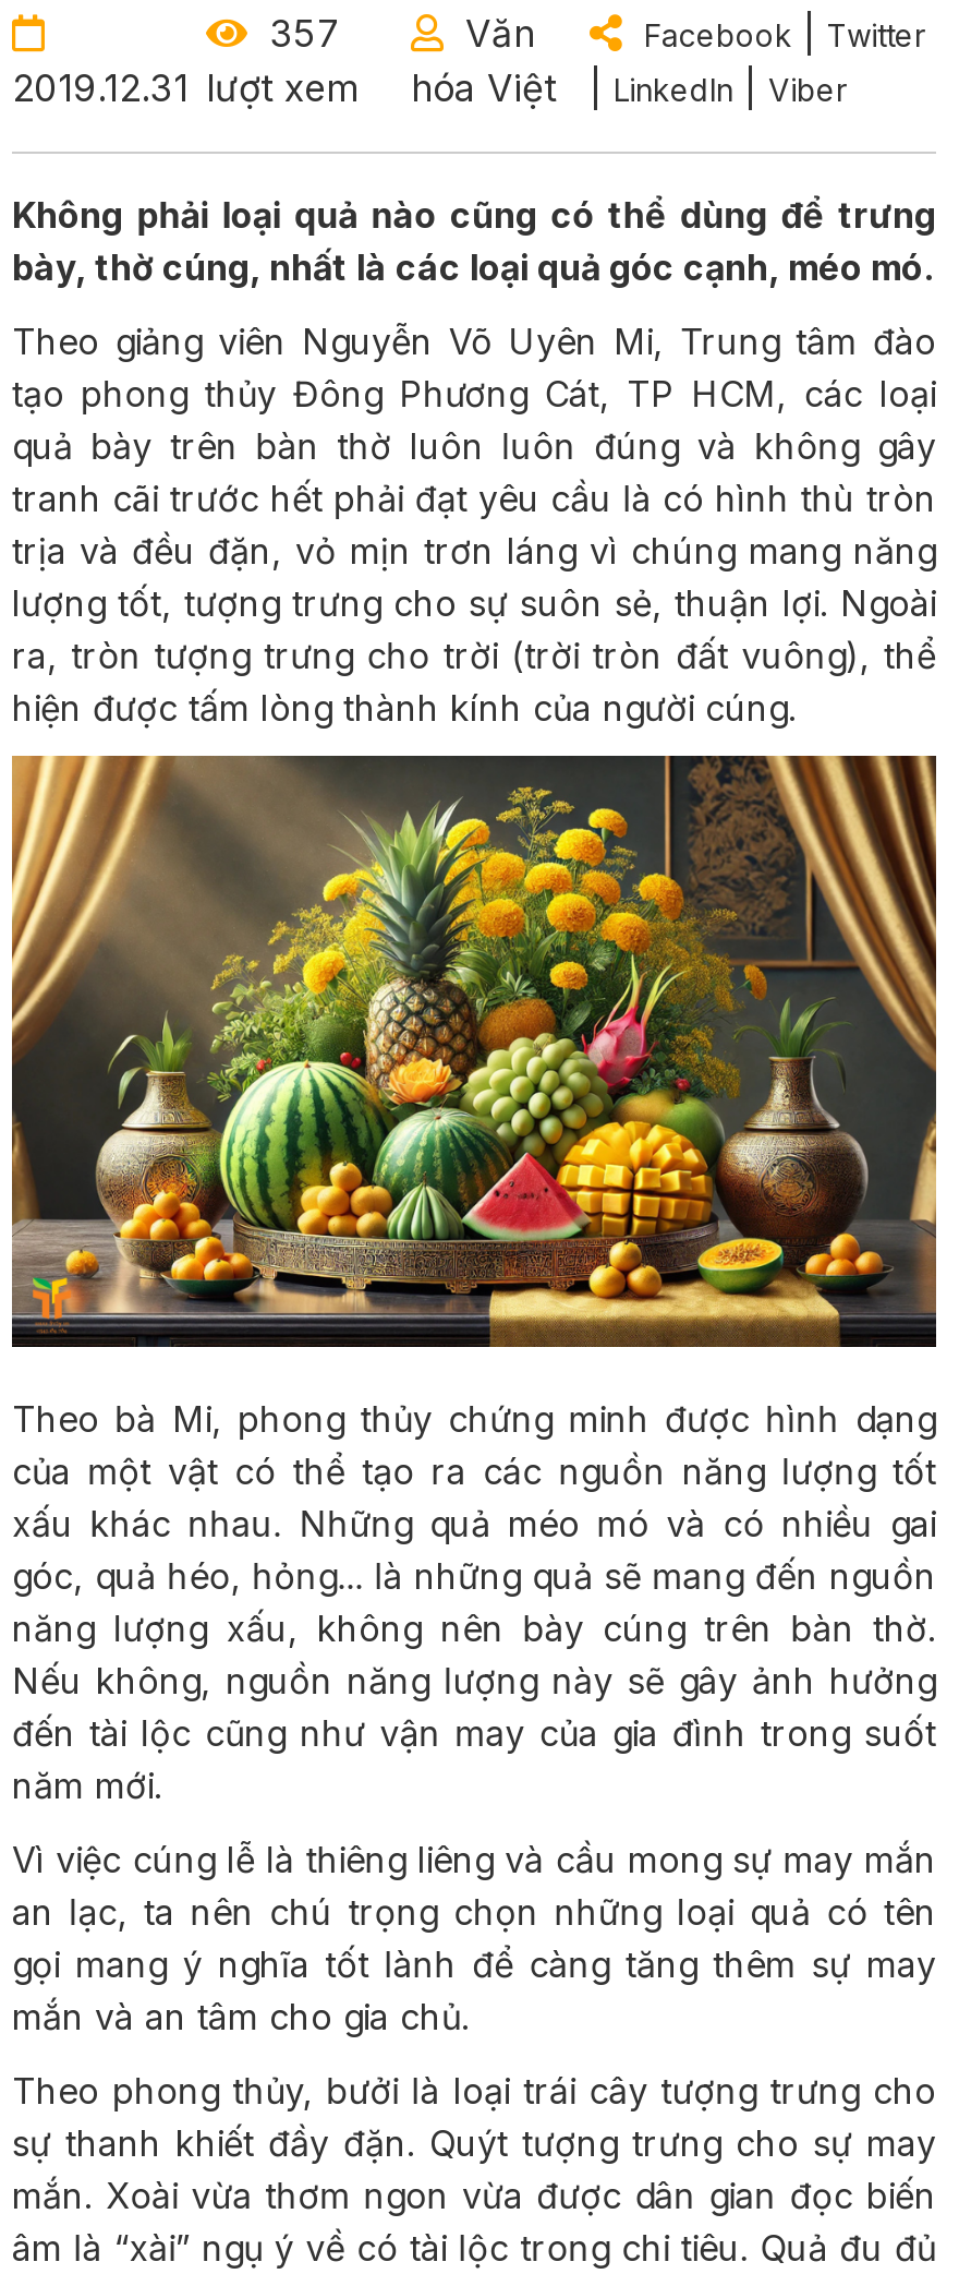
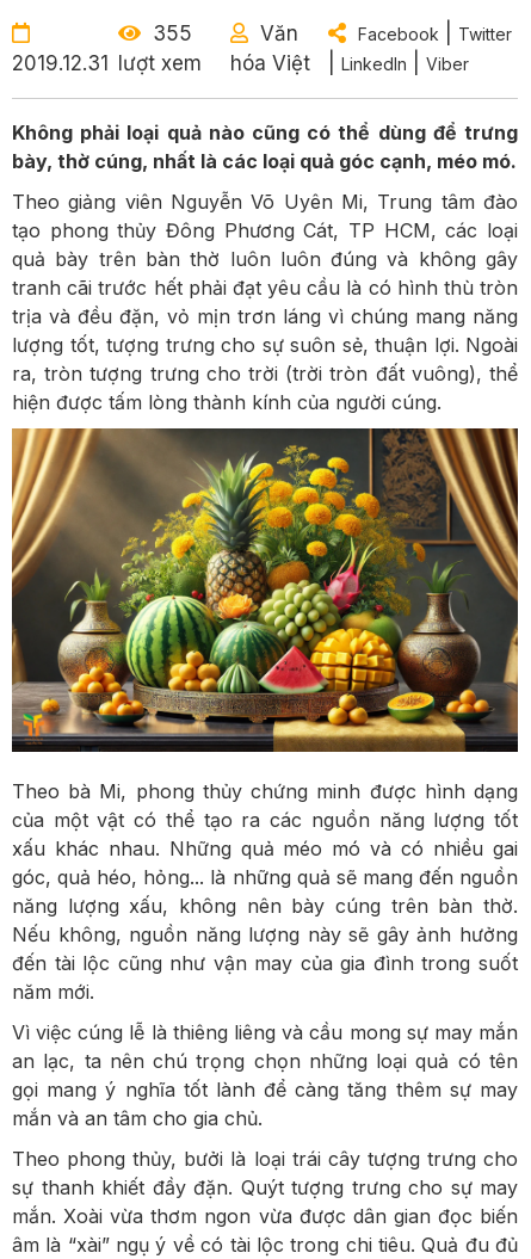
- 357
+ 355
